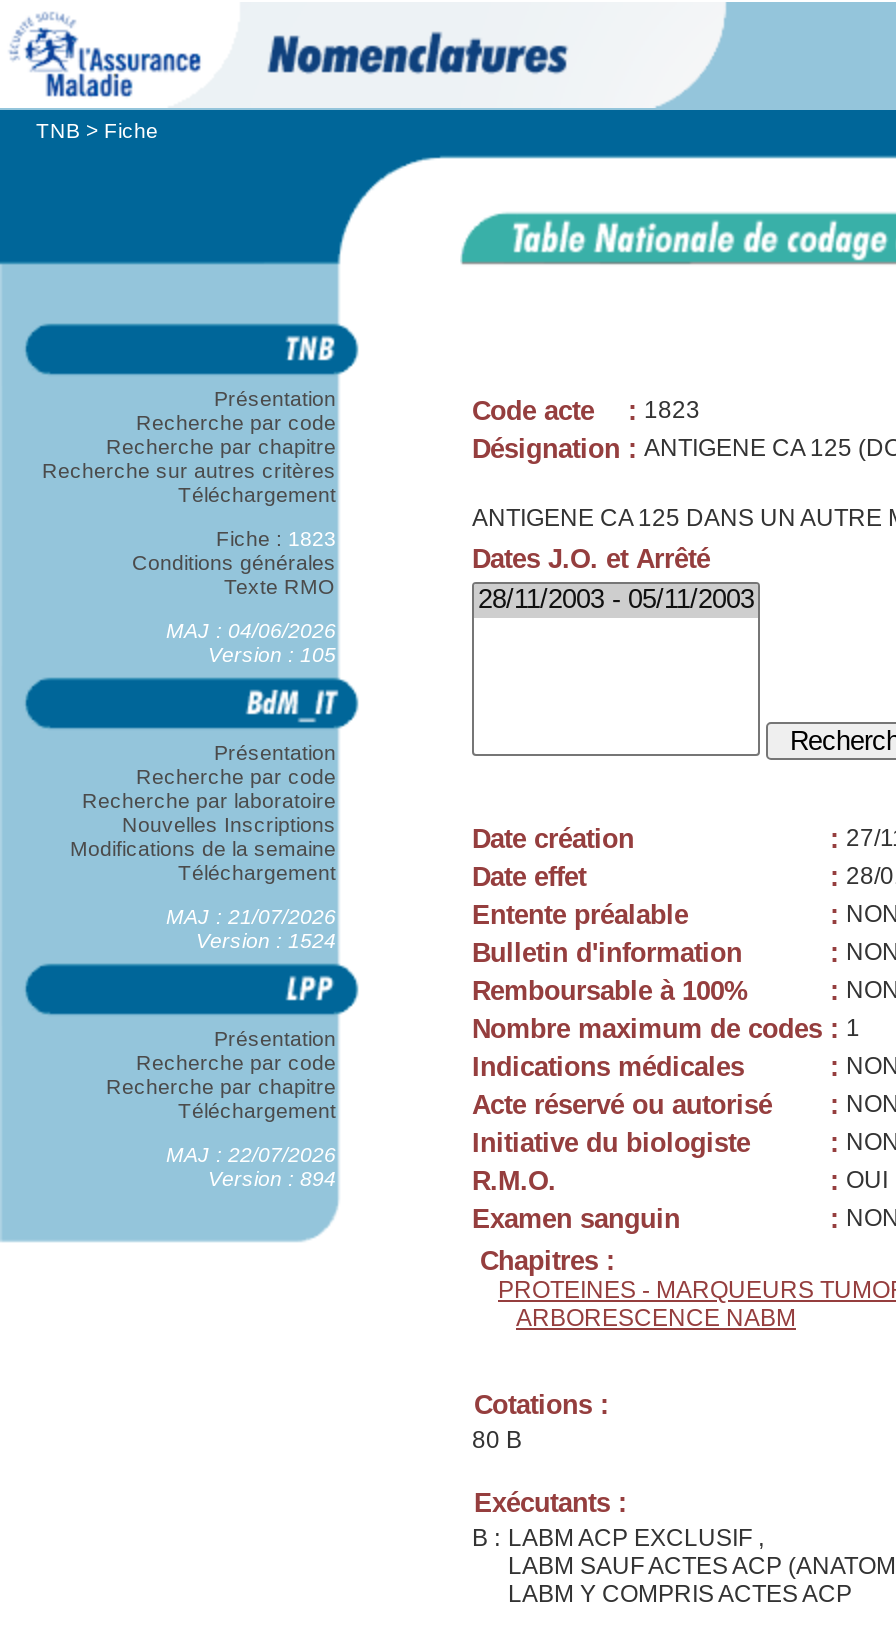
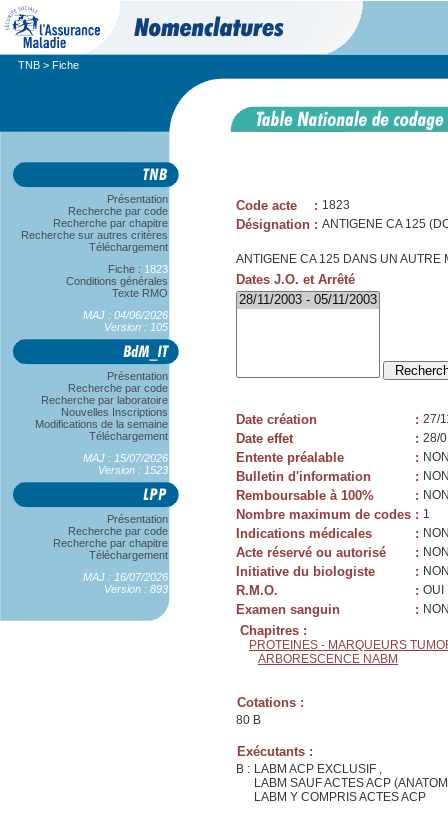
- MAJ : 21/07/2026
+ MAJ : 15/07/2026

- Version : 1524
+ Version : 1523

- MAJ : 22/07/2026
+ MAJ : 16/07/2026

- Version : 894
+ Version : 893
